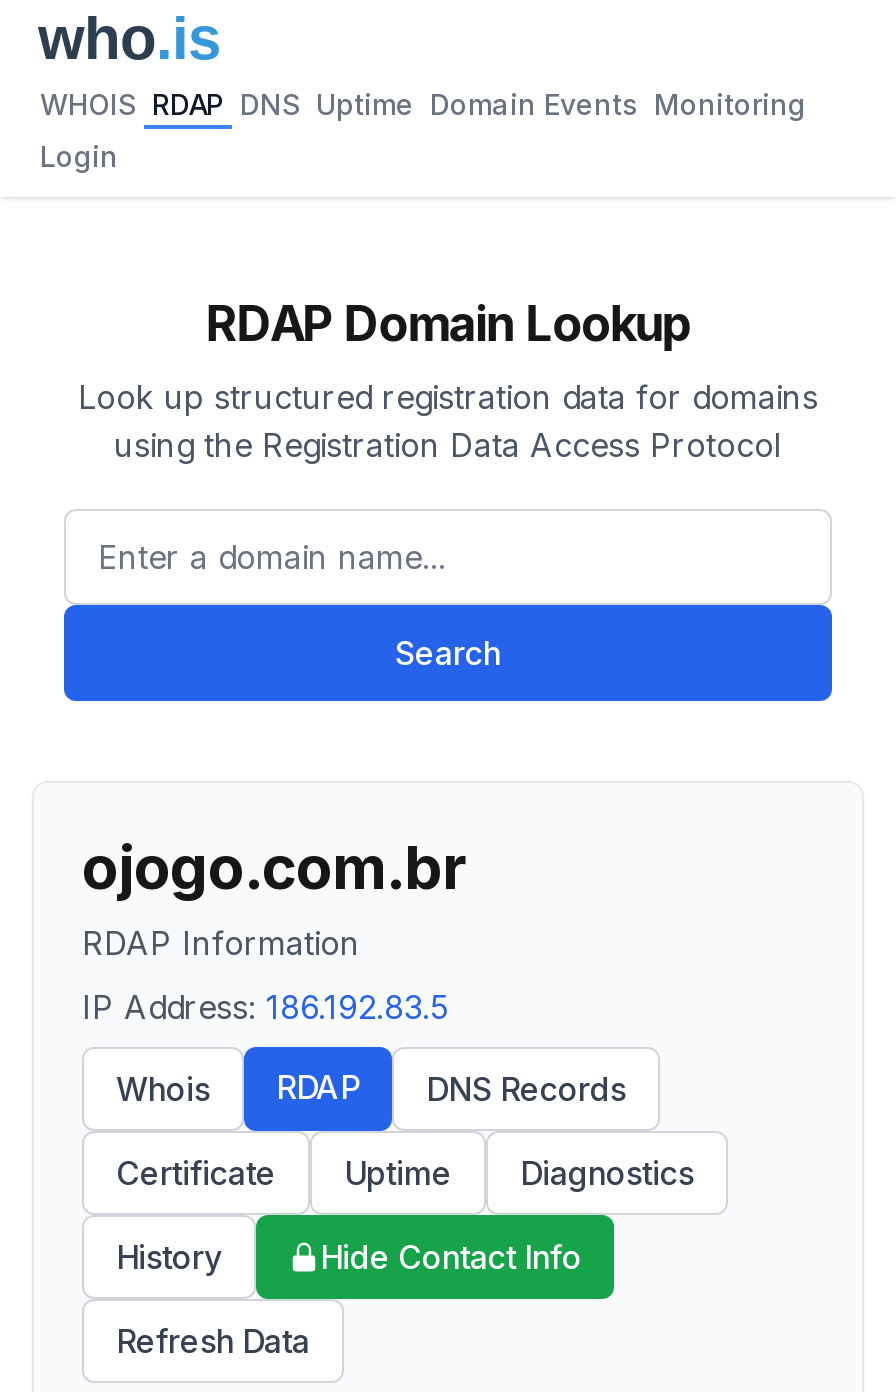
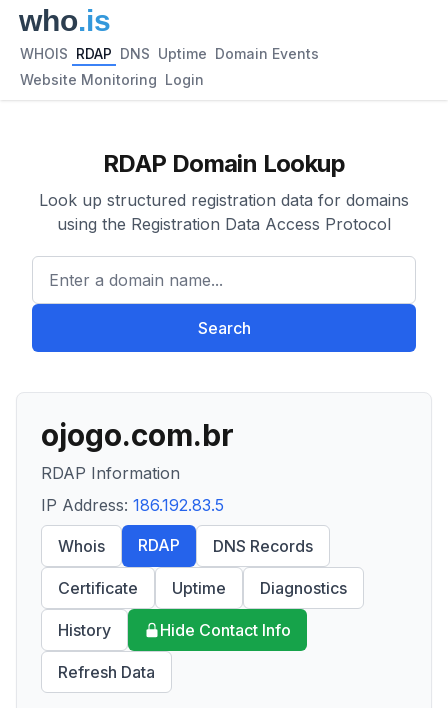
- WHOIS RDAP DNS Uptime Domain Events Monitoring
+ WHOIS RDAP DNS Uptime Domain Events

- Login
+ Website Monitoring Login
